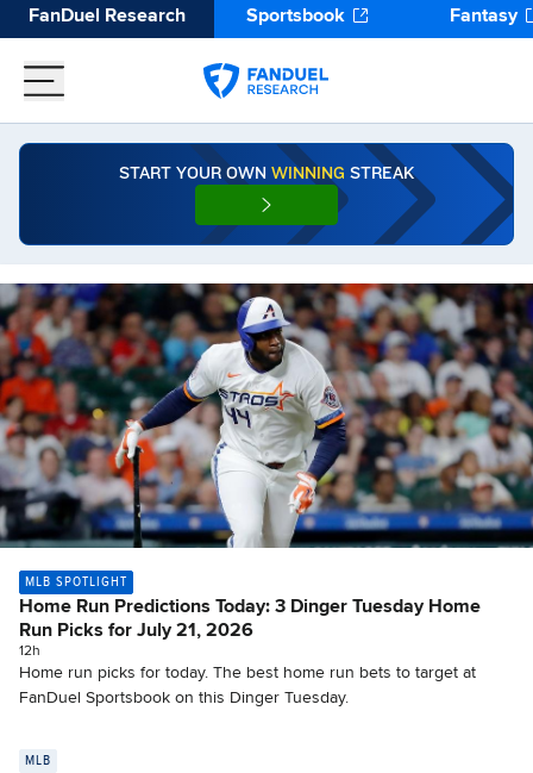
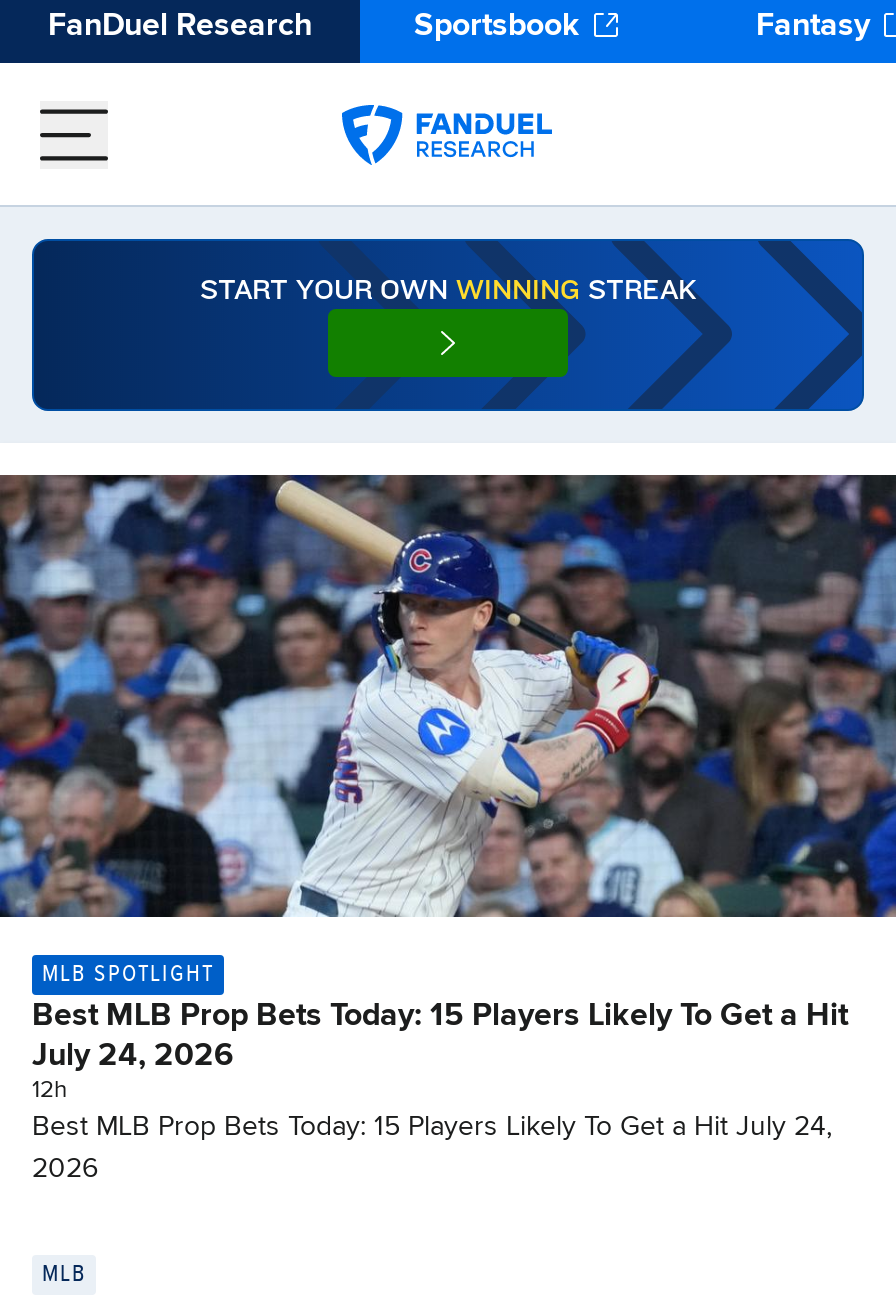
- [image]
+ [image]

- Home Run Predictions Today: 3 Dinger Tuesday Home
- Run Picks for July 21, 2026
+ Best MLB Prop Bets Today: 15 Players Likely To Get a Hit
+ July 24, 2026

- Home run picks for today. The best home run bets to target at
+ Best MLB Prop Bets Today: 15 Players Likely To Get a Hit July 24,

- FanDuel Sportsbook on this Dinger Tuesday.
+ 2026
